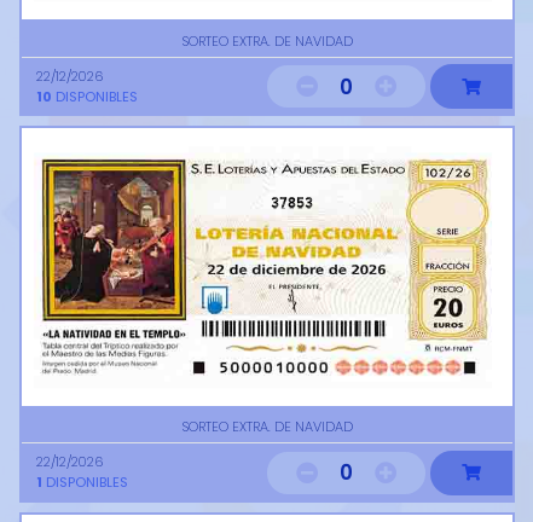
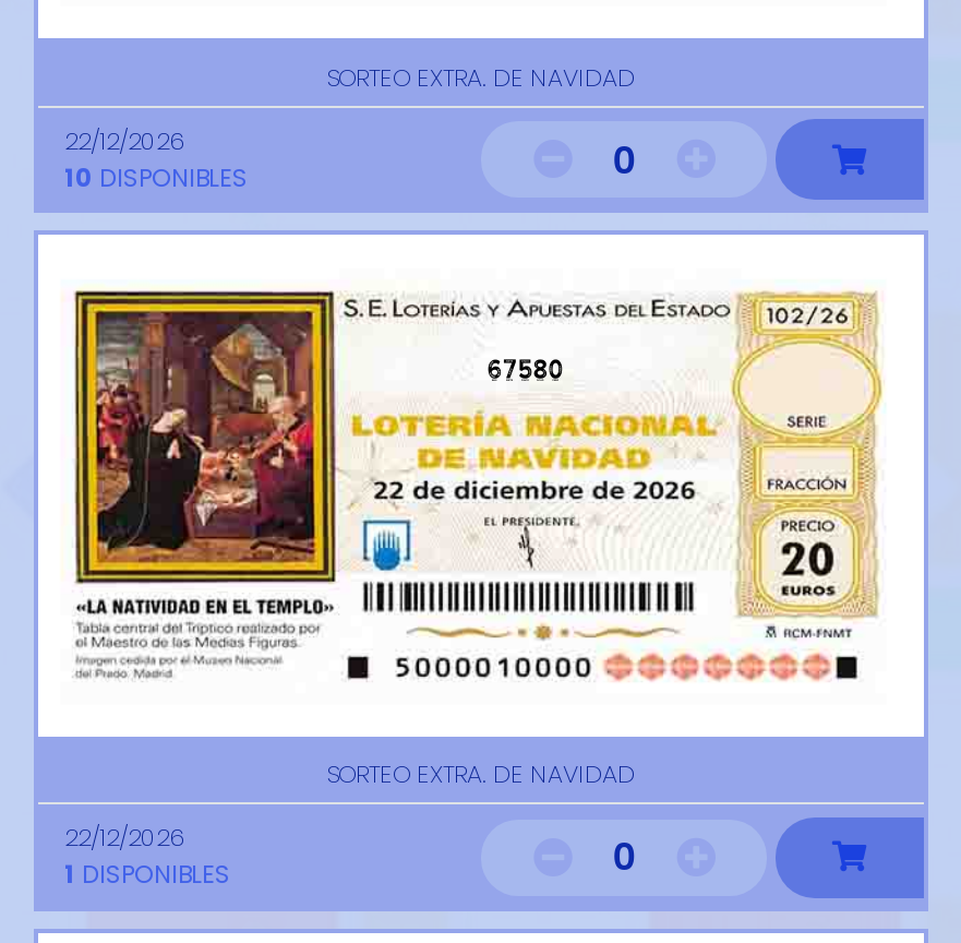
- 37853
+ 67580
